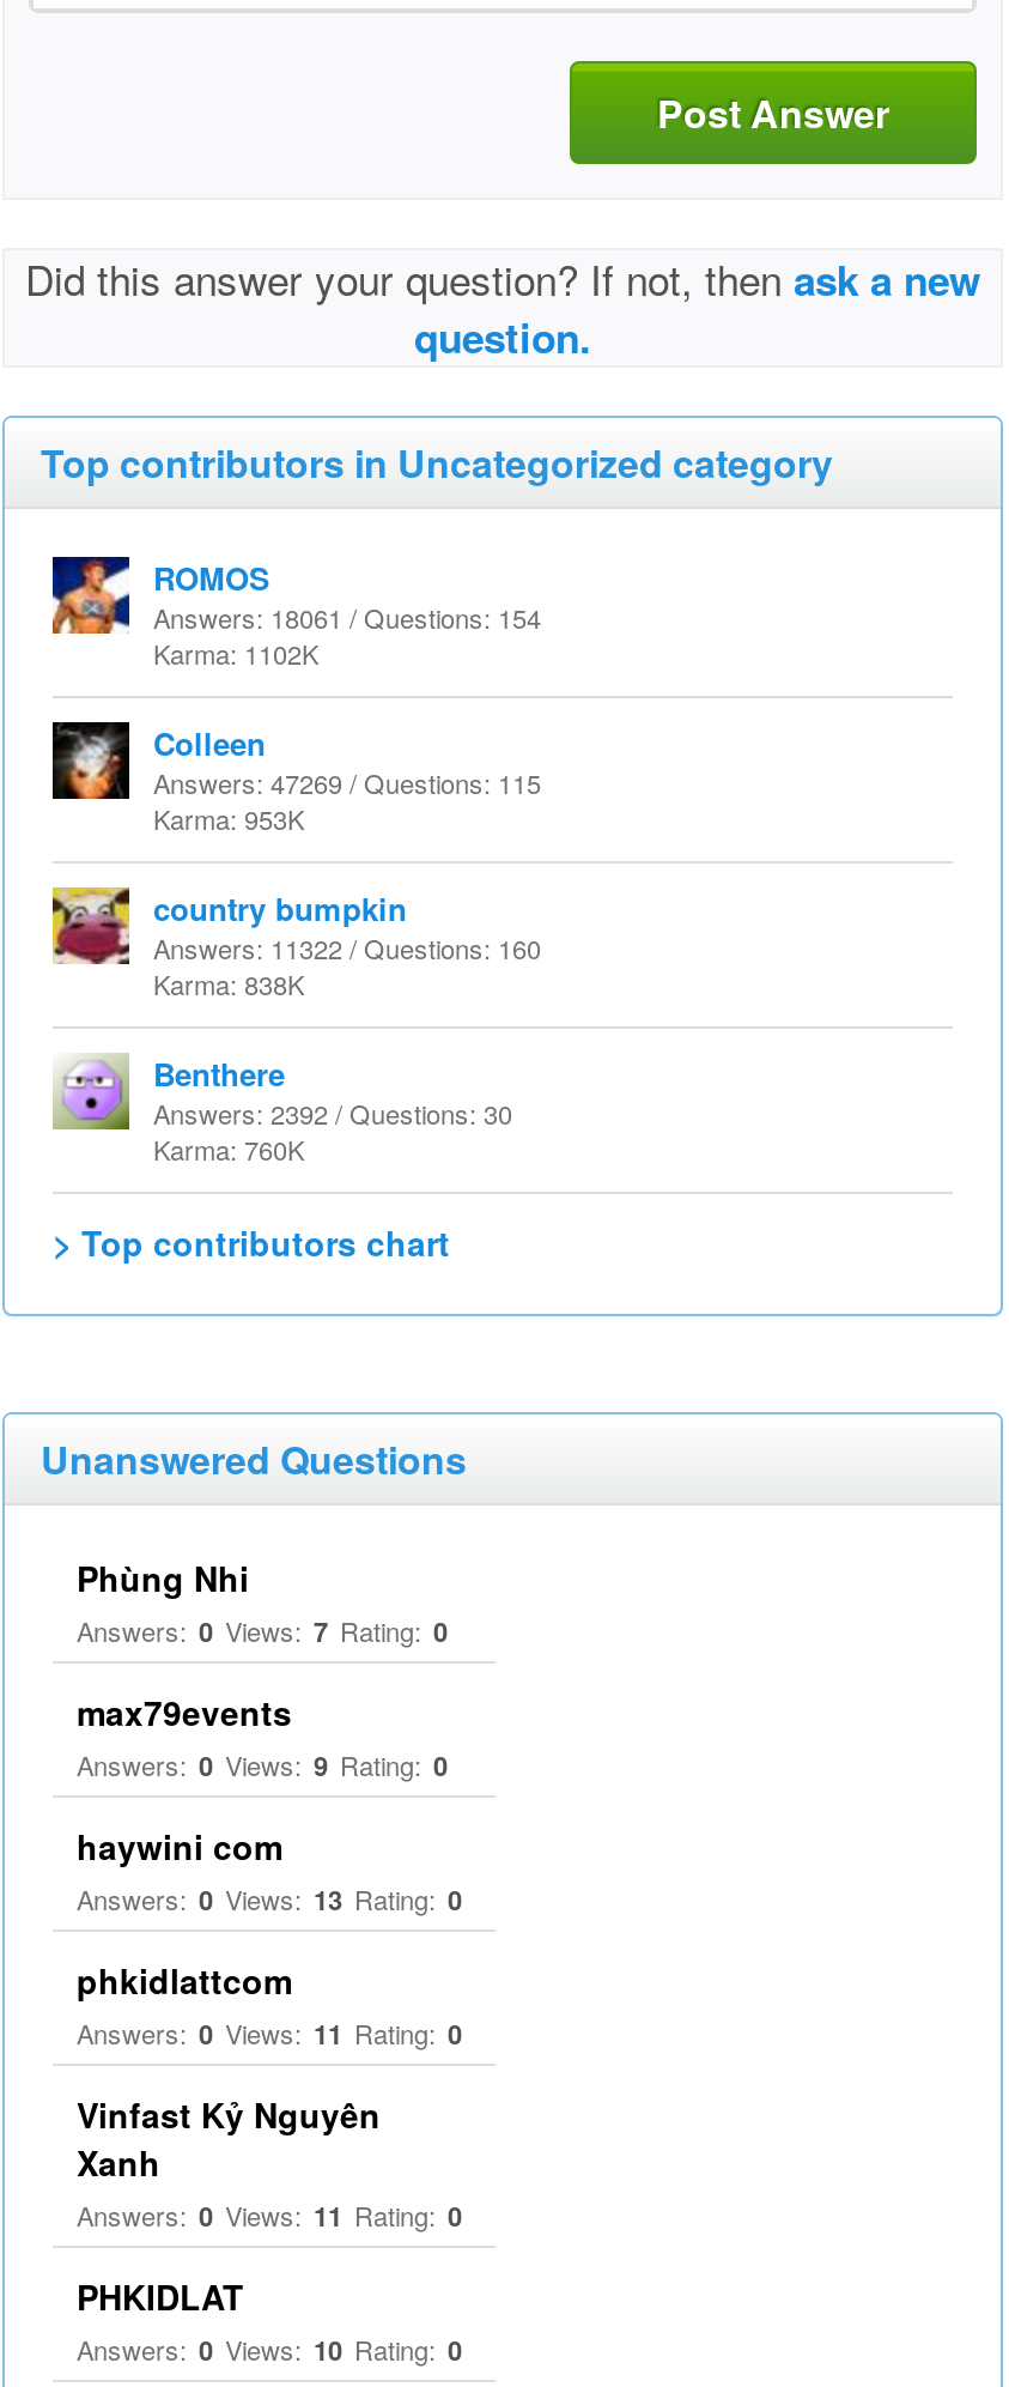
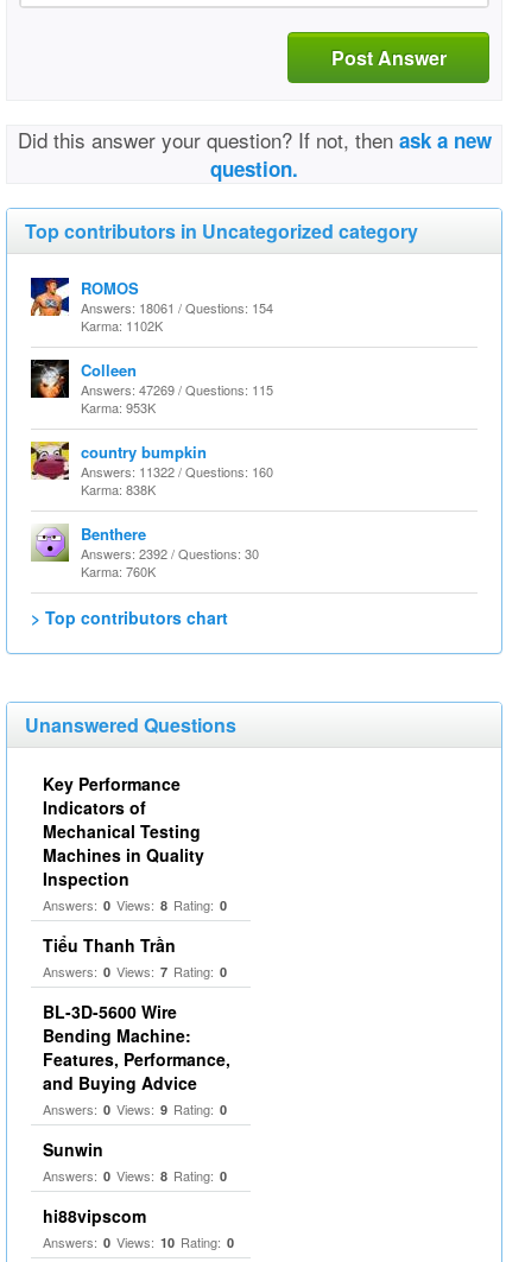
- Phùng Nhi
+ Key Performance
+ Indicators of
+ Mechanical Testing
+ Machines in Quality
+ Inspection
+ Answers: 0 Views: 8 Rating: 0
+ Tiểu Thanh Trần

moved down: Answers: 0 Views: 7 Rating: 0

- max79events
+ BL-3D-5600 Wire
+ Bending Machine:
+ Features, Performance,
+ and Buying Advice

moved down: Answers: 0 Views: 9 Rating: 0

- haywini com
- Answers: 0 Views: 13 Rating: 0
- phkidlattcom
- Answers: 0 Views: 11 Rating: 0
- Vinfast Kỷ Nguyên
- Xanh
- Answers: 0 Views: 11 Rating: 0
- PHKIDLAT
+ Sunwin
+ Answers: 0 Views: 8 Rating: 0
+ hi88vipscom
